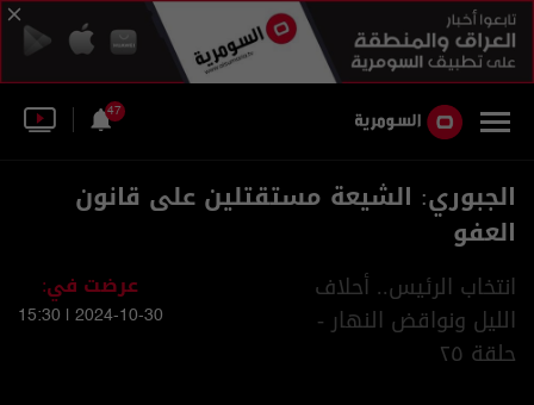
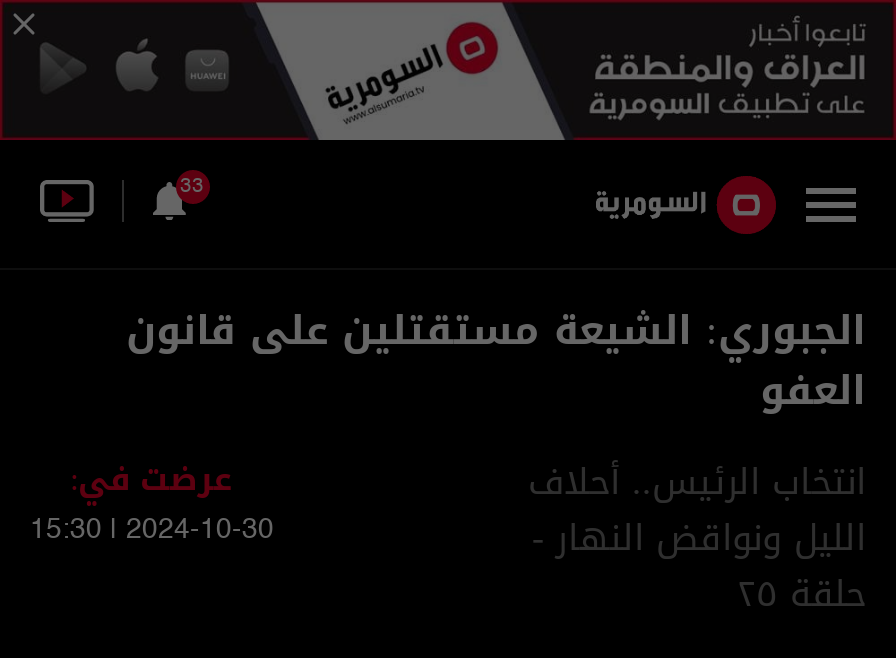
- 47
+ 33
